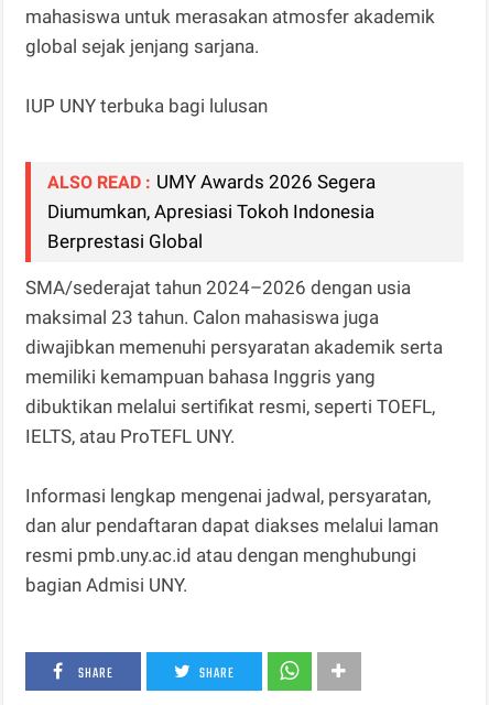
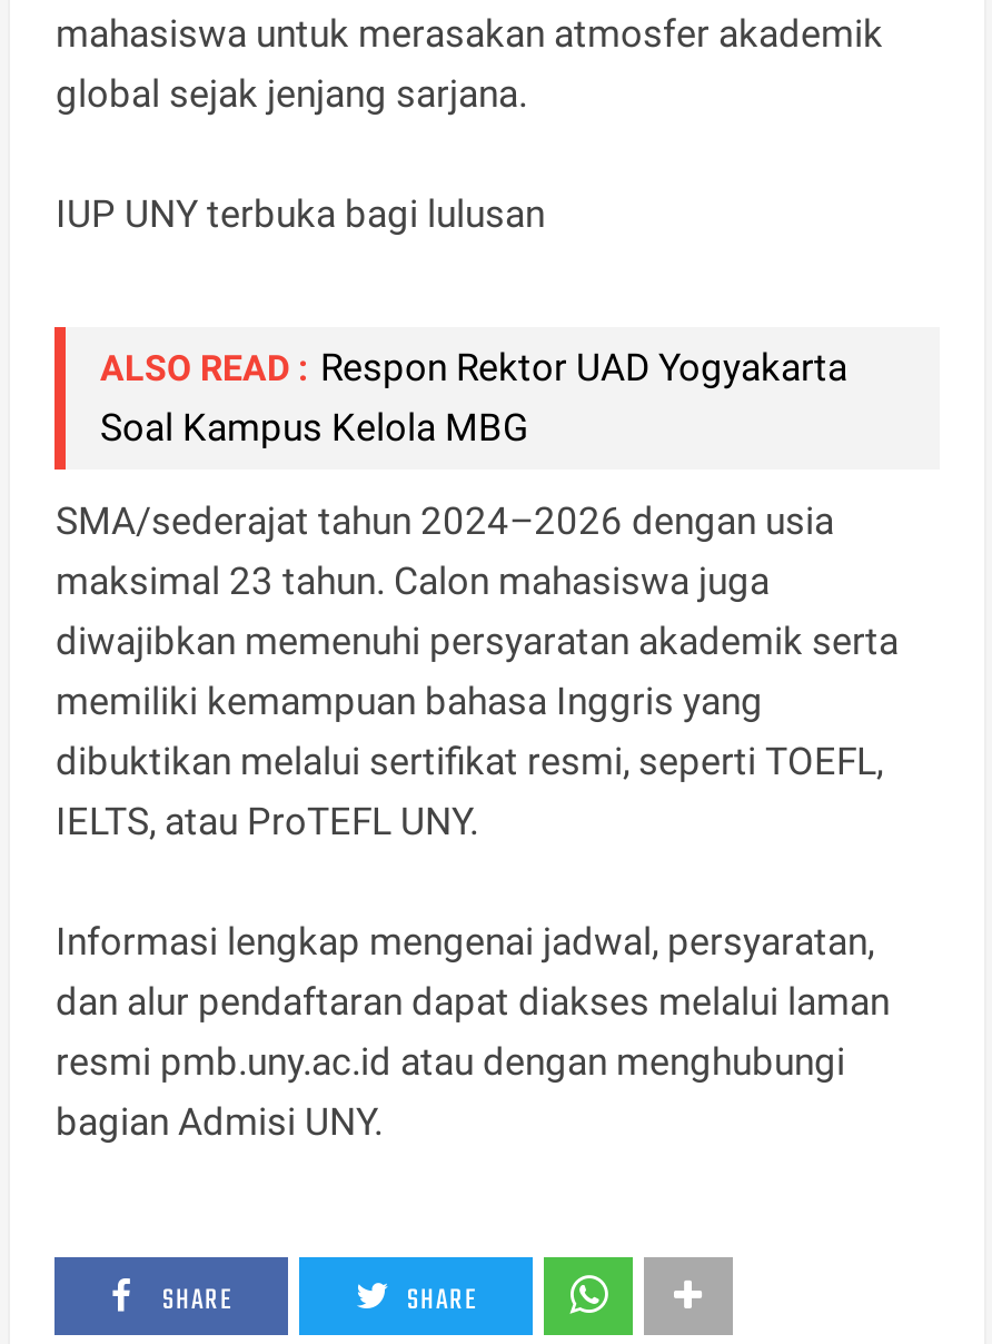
- ALSO READ : UMY Awards 2026 Segera
- Diumumkan, Apresiasi Tokoh Indonesia
- Berprestasi Global
+ ALSO READ : Respon Rektor UAD Yogyakarta
+ Soal Kampus Kelola MBG
